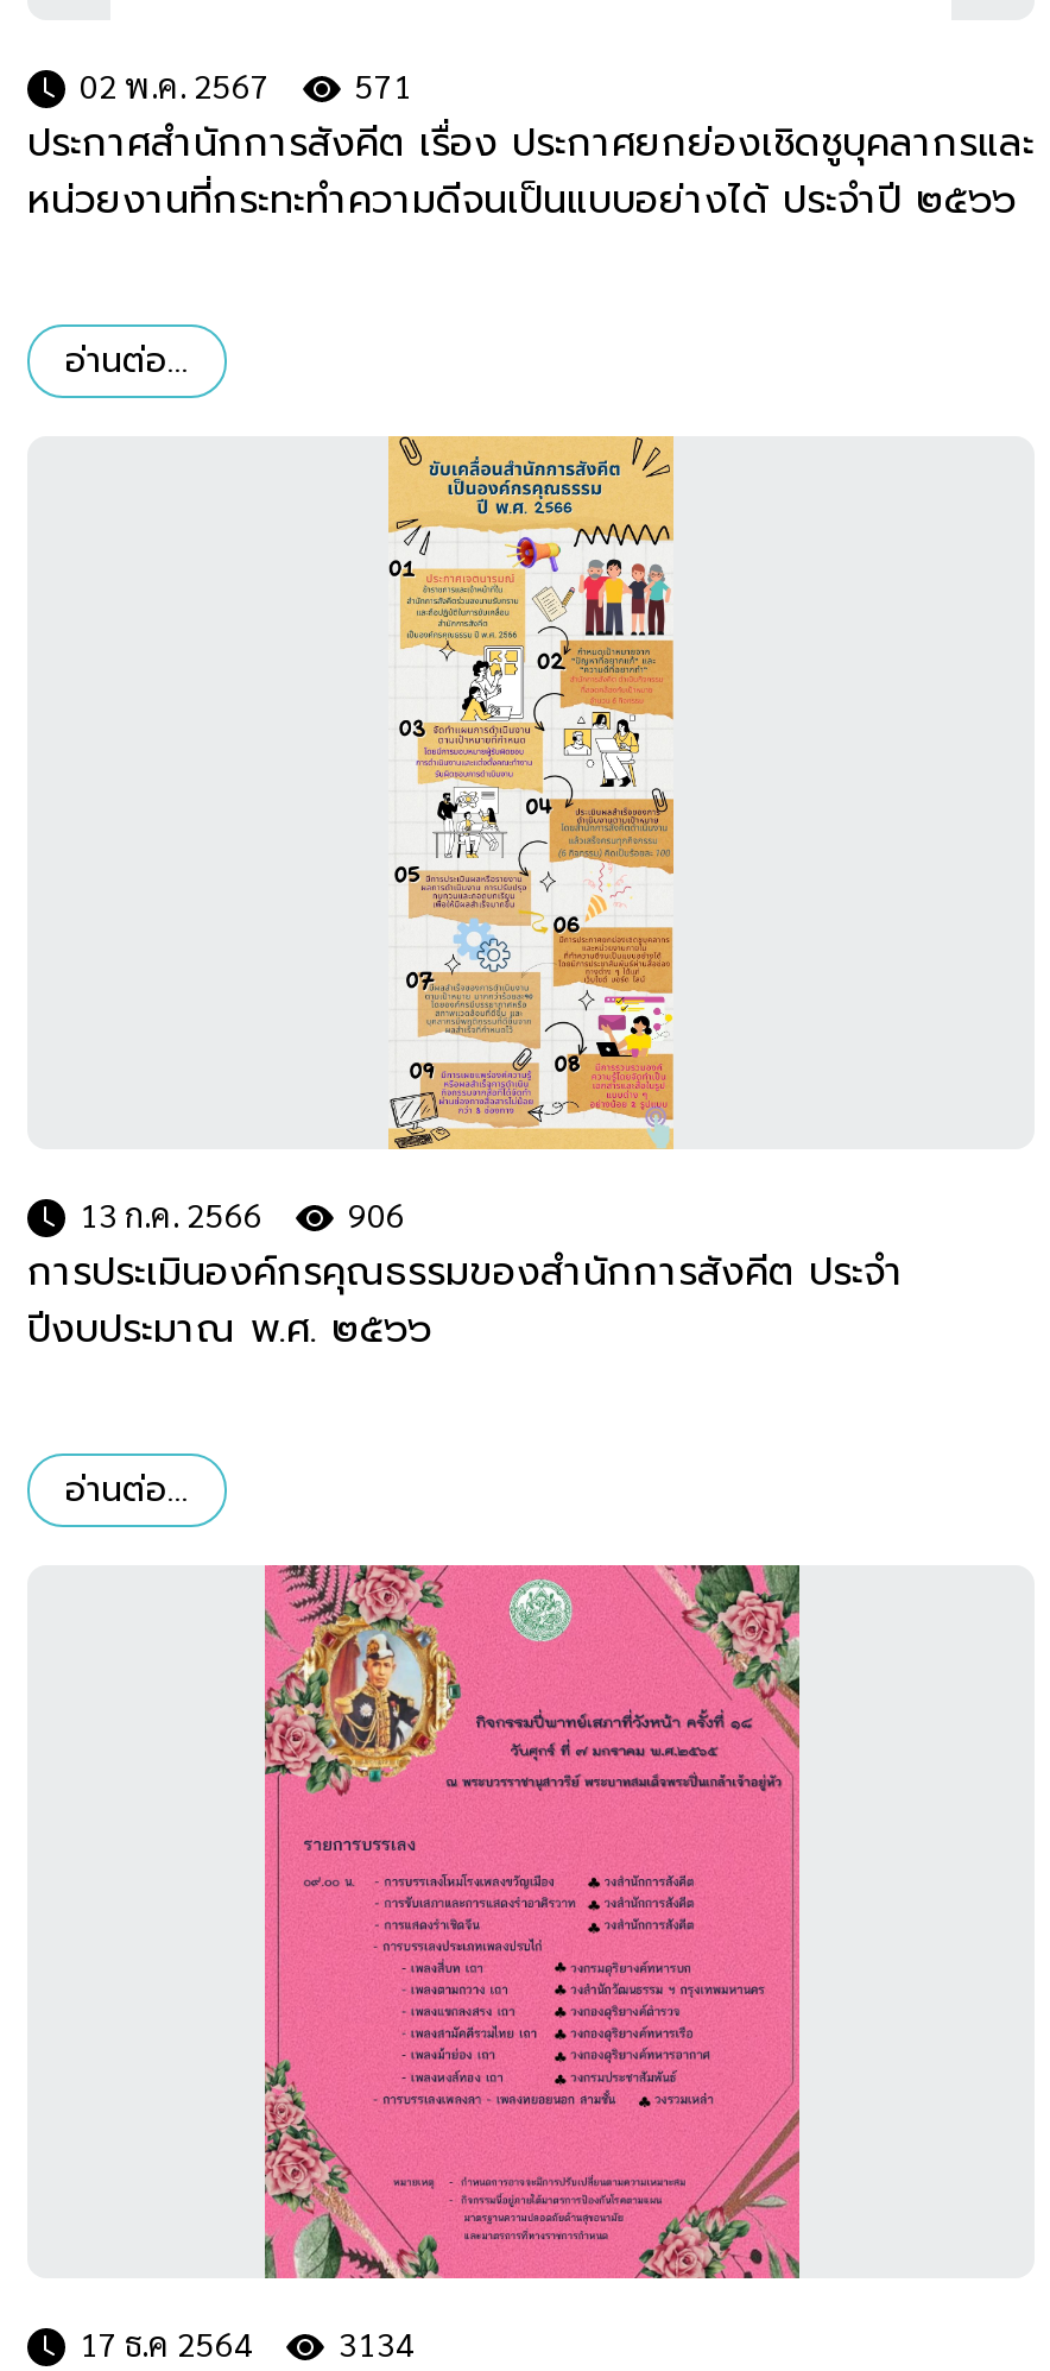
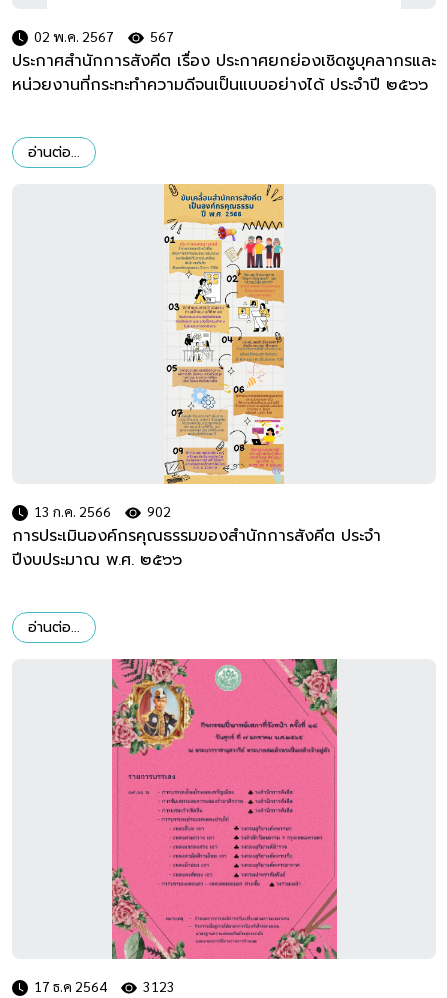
- 02 พ.ค. 2567 571
+ 02 พ.ค. 2567 567

- 13 ก.ค. 2566 906
+ 13 ก.ค. 2566 902

- 17 ธ.ค 2564 3134
+ 17 ธ.ค 2564 3123
